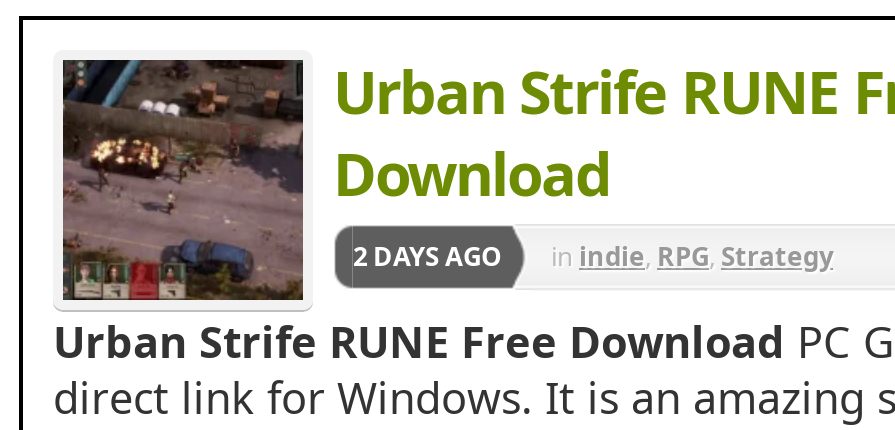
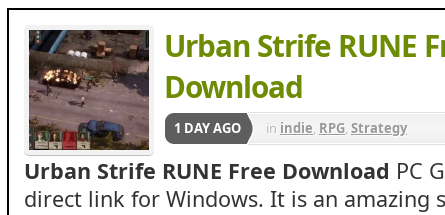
- 2 DAYS AGO in indie, RPG, Strategy
+ 1 DAY AGO in indie, RPG, Strategy
